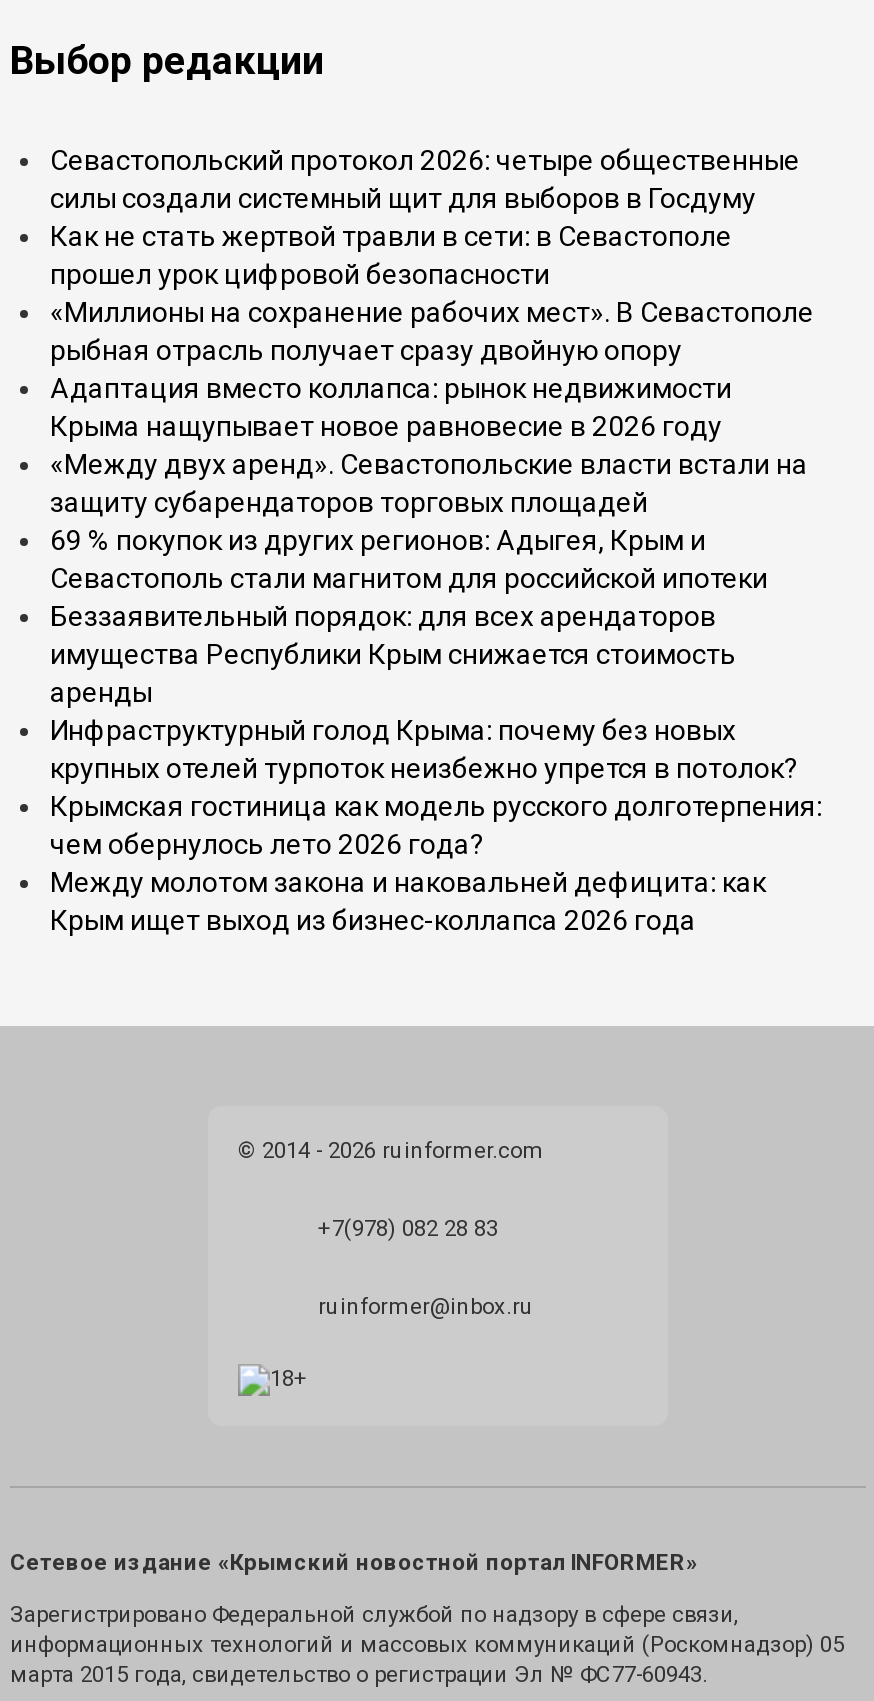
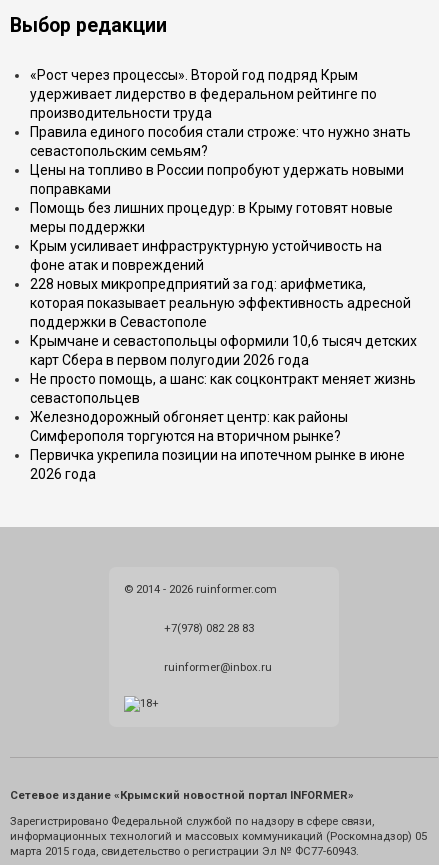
- Севастопольский протокол 2026: четыре общественные
- силы создали системный щит для выборов в Госдуму
- Как не стать жертвой травли в сети: в Севастополе
- прошел урок цифровой безопасности
- «Миллионы на сохранение рабочих мест». В Севастополе
- рыбная отрасль получает сразу двойную опору
- Адаптация вместо коллапса: рынок недвижимости
- Крыма нащупывает новое равновесие в 2026 году
- «Между двух аренд». Севастопольские власти встали на
- защиту субарендаторов торговых площадей
- 69 % покупок из других регионов: Адыгея, Крым и
- Севастополь стали магнитом для российской ипотеки
- Беззаявительный порядок: для всех арендаторов
- имущества Республики Крым снижается стоимость
- аренды
- Инфраструктурный голод Крыма: почему без новых
- крупных отелей турпоток неизбежно упрется в потолок?
- Крымская гостиница как модель русского долготерпения:
- чем обернулось лето 2026 года?
- Между молотом закона и наковальней дефицита: как
- Крым ищет выход из бизнес-коллапса 2026 года
+ «Рост через процессы». Второй год подряд Крым
+ удерживает лидерство в федеральном рейтинге по
+ производительности труда
+ Правила единого пособия стали строже: что нужно знать
+ севастопольским семьям?
+ Цены на топливо в России попробуют удержать новыми
+ поправками
+ Помощь без лишних процедур: в Крыму готовят новые
+ меры поддержки
+ Крым усиливает инфраструктурную устойчивость на
+ фоне атак и повреждений
+ 228 новых микропредприятий за год: арифметика,
+ которая показывает реальную эффективность адресной
+ поддержки в Севастополе
+ Крымчане и севастопольцы оформили 10,6 тысяч детских
+ карт Сбера в первом полугодии 2026 года
+ Не просто помощь, а шанс: как соцконтракт меняет жизнь
+ севастопольцев
+ Железнодорожный обгоняет центр: как районы
+ Симферополя торгуются на вторичном рынке?
+ Первичка укрепила позиции на ипотечном рынке в июне
+ 2026 года
